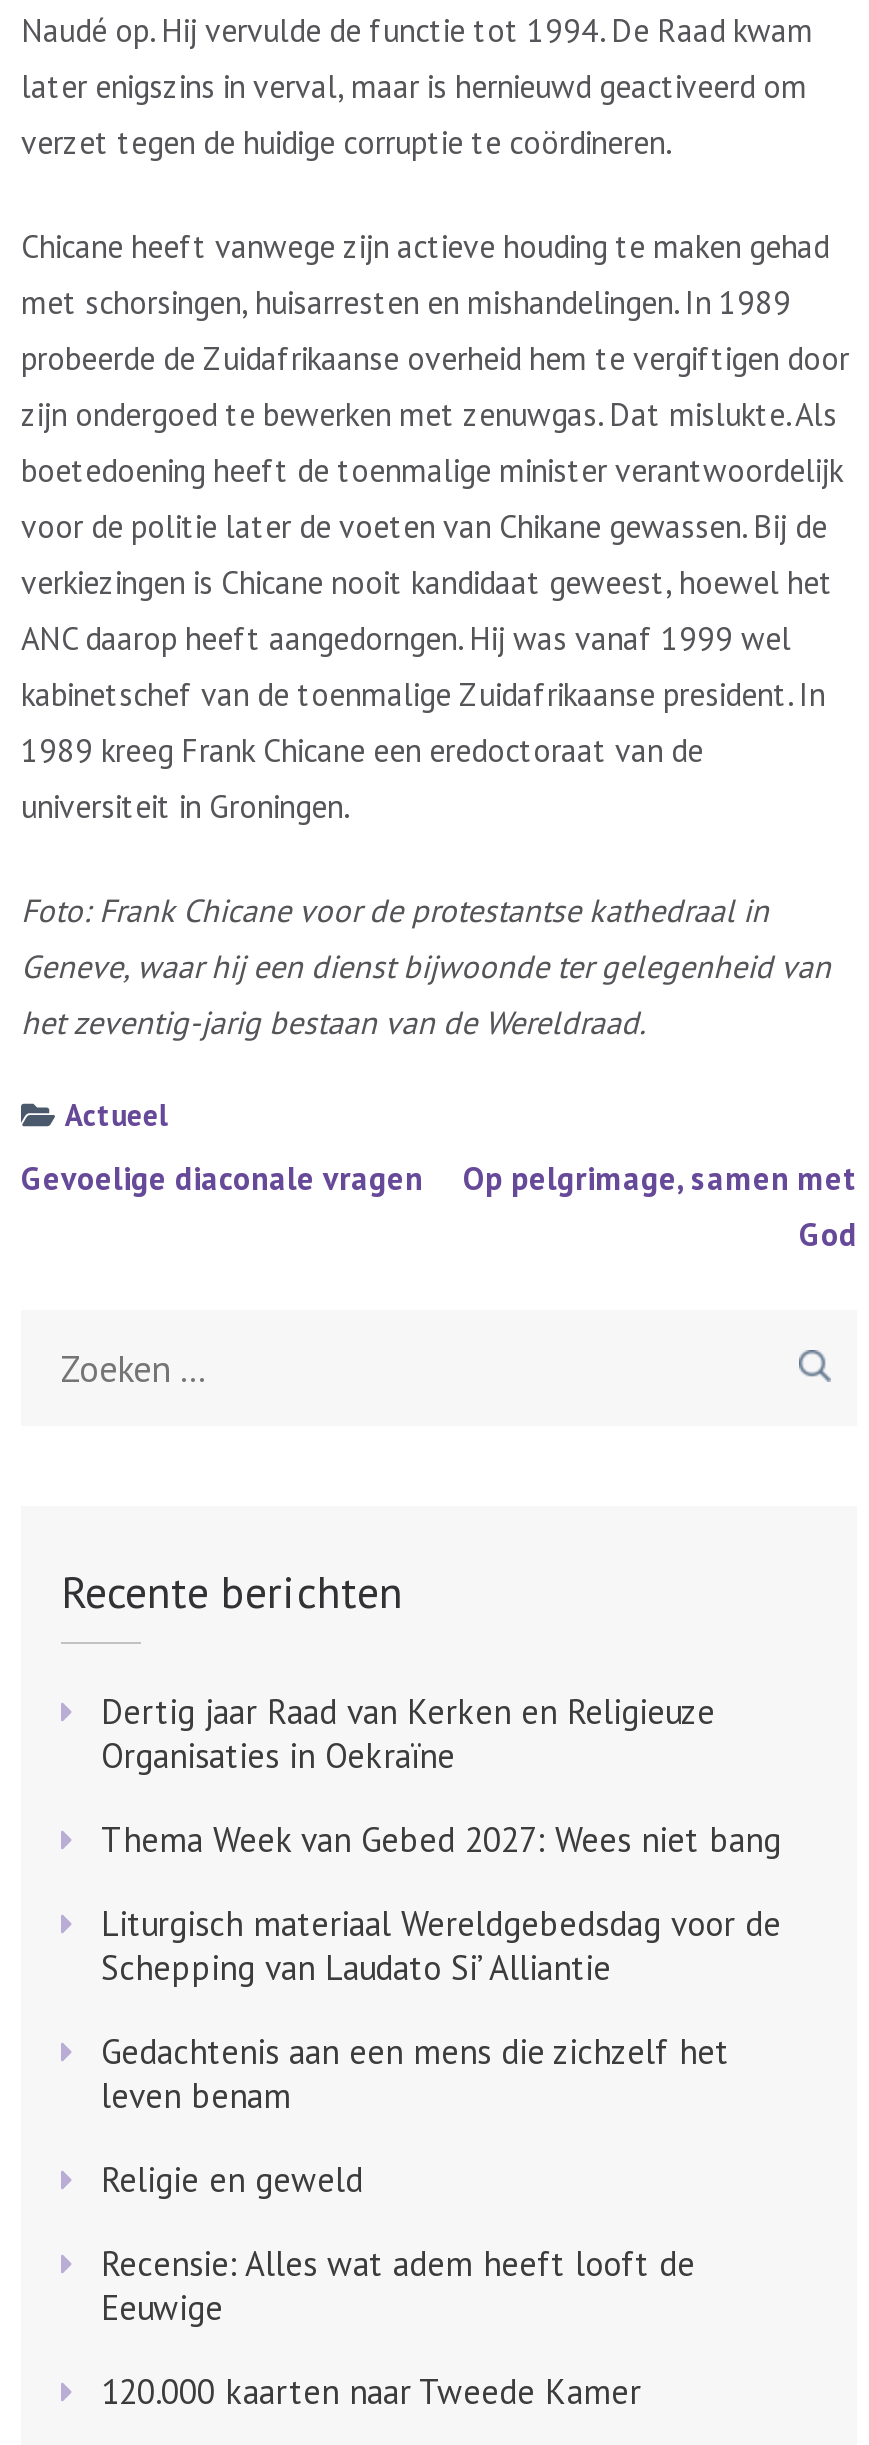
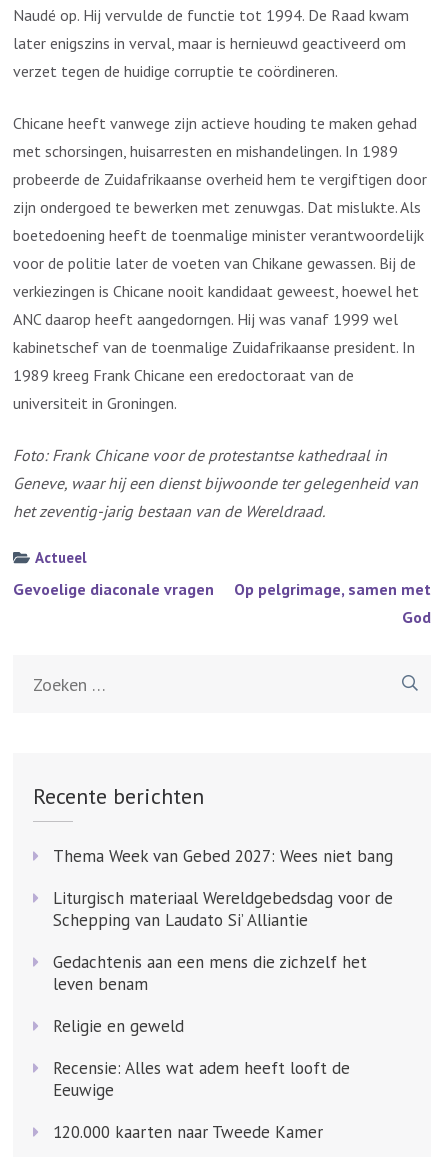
- Dertig jaar Raad van Kerken en Religieuze
- Organisaties in Oekraïne
